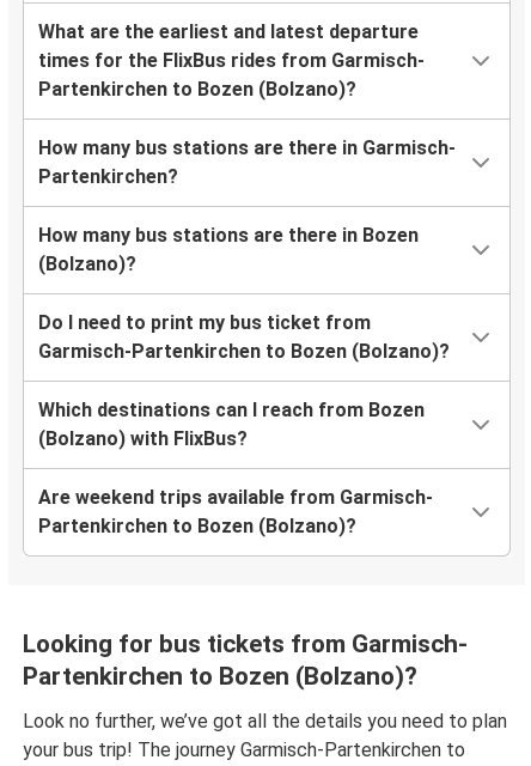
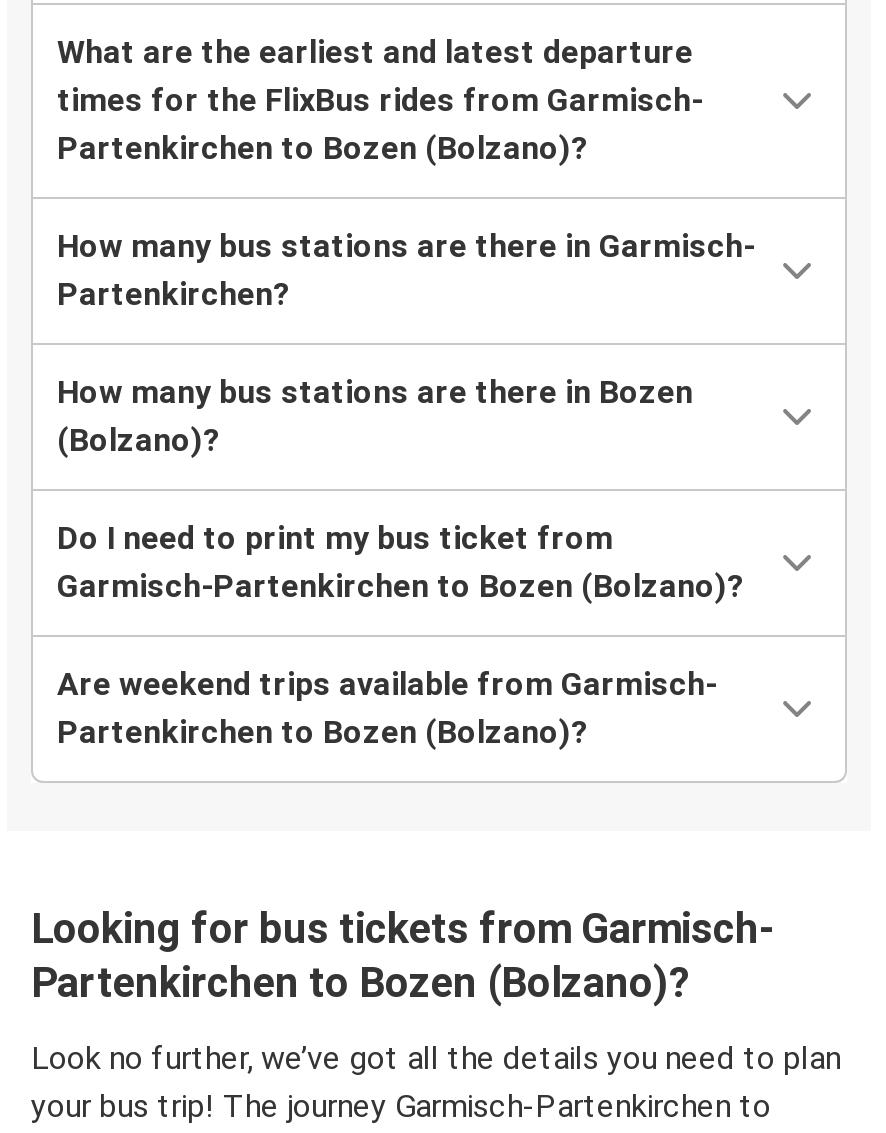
- Which destinations can I reach from Bozen
- (Bolzano) with FlixBus?
